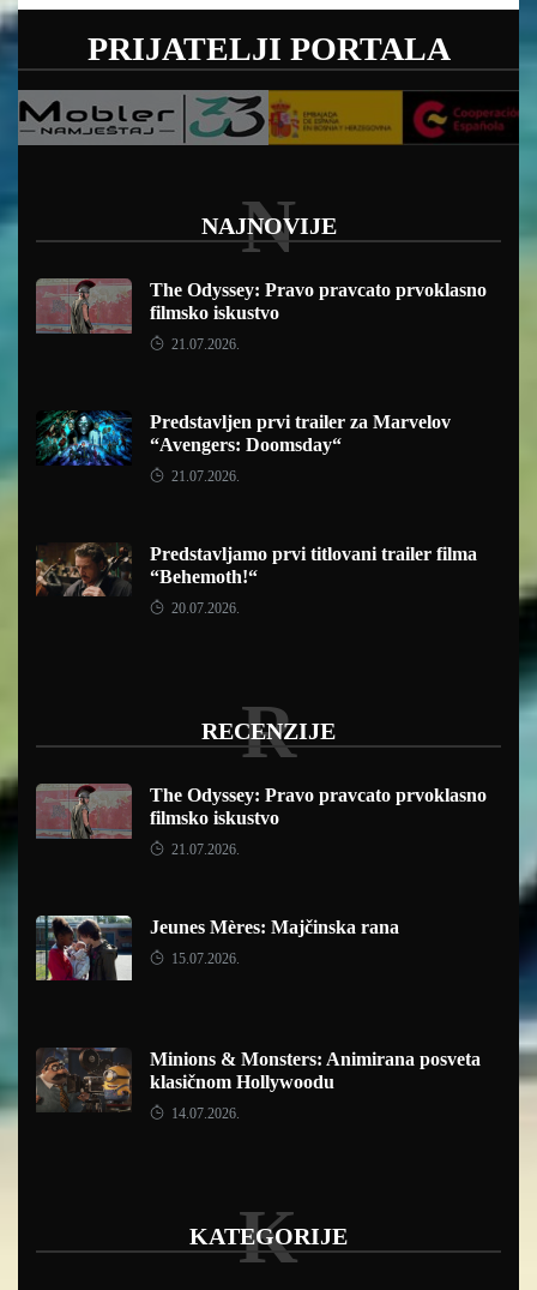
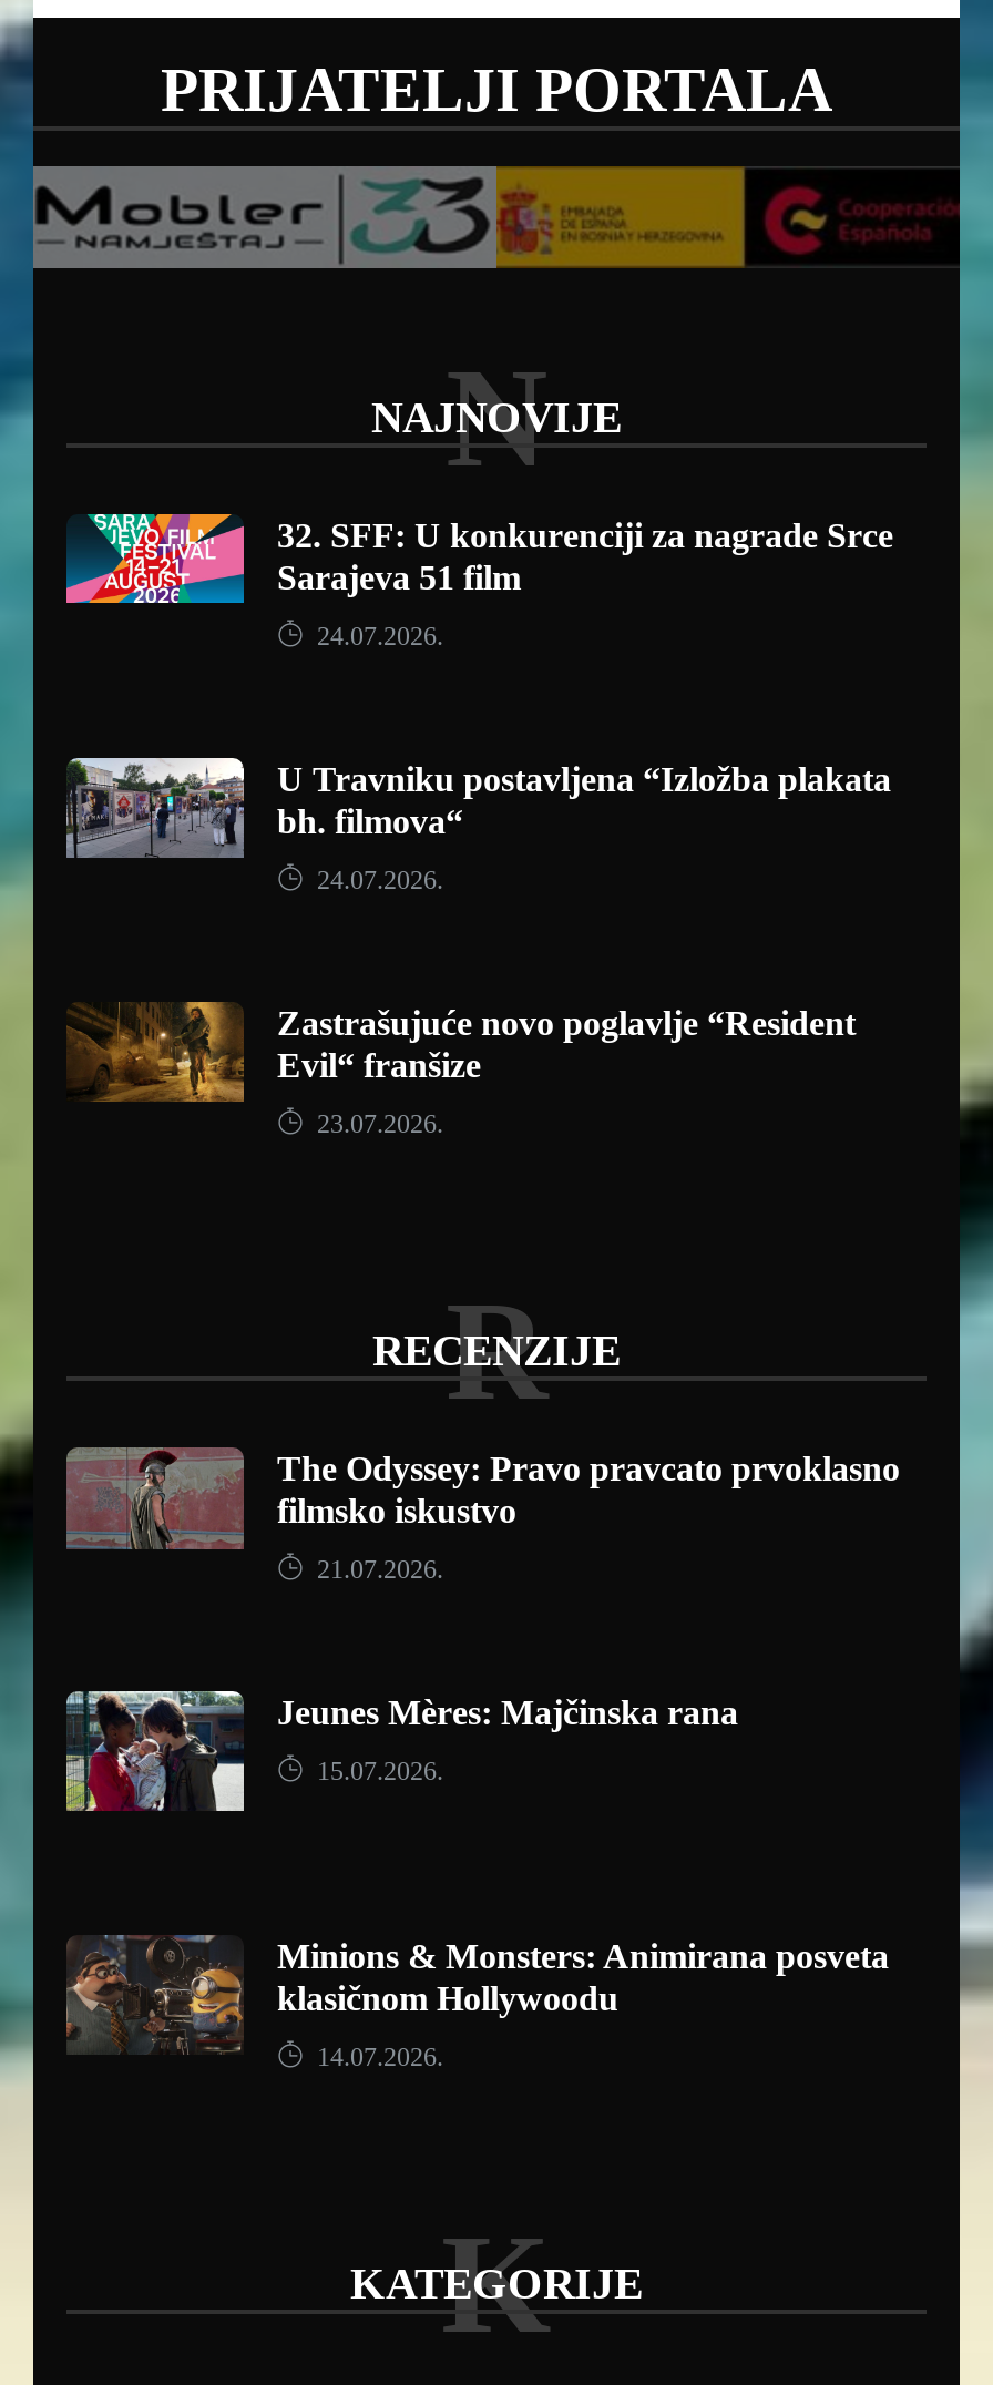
- [image]
- The Odyssey: Pravo pravcato prvoklasno
- filmsko iskustvo
+ [image]
+ 32. SFF: U konkurenciji za nagrade Srce
+ Sarajeva 51 film

- 21.07.2026.
+ 24.07.2026.

- [image]
- Predstavljen prvi trailer za Marvelov
- “Avengers: Doomsday“
+ [image]
+ U Travniku postavljena “Izložba plakata
+ bh. filmova“

- 21.07.2026.
+ 24.07.2026.

- [image]
- Predstavljamo prvi titlovani trailer filma
- “Behemoth!“
+ [image]
+ Zastrašujuće novo poglavlje “Resident
+ Evil“ franšize

- 20.07.2026.
+ 23.07.2026.
